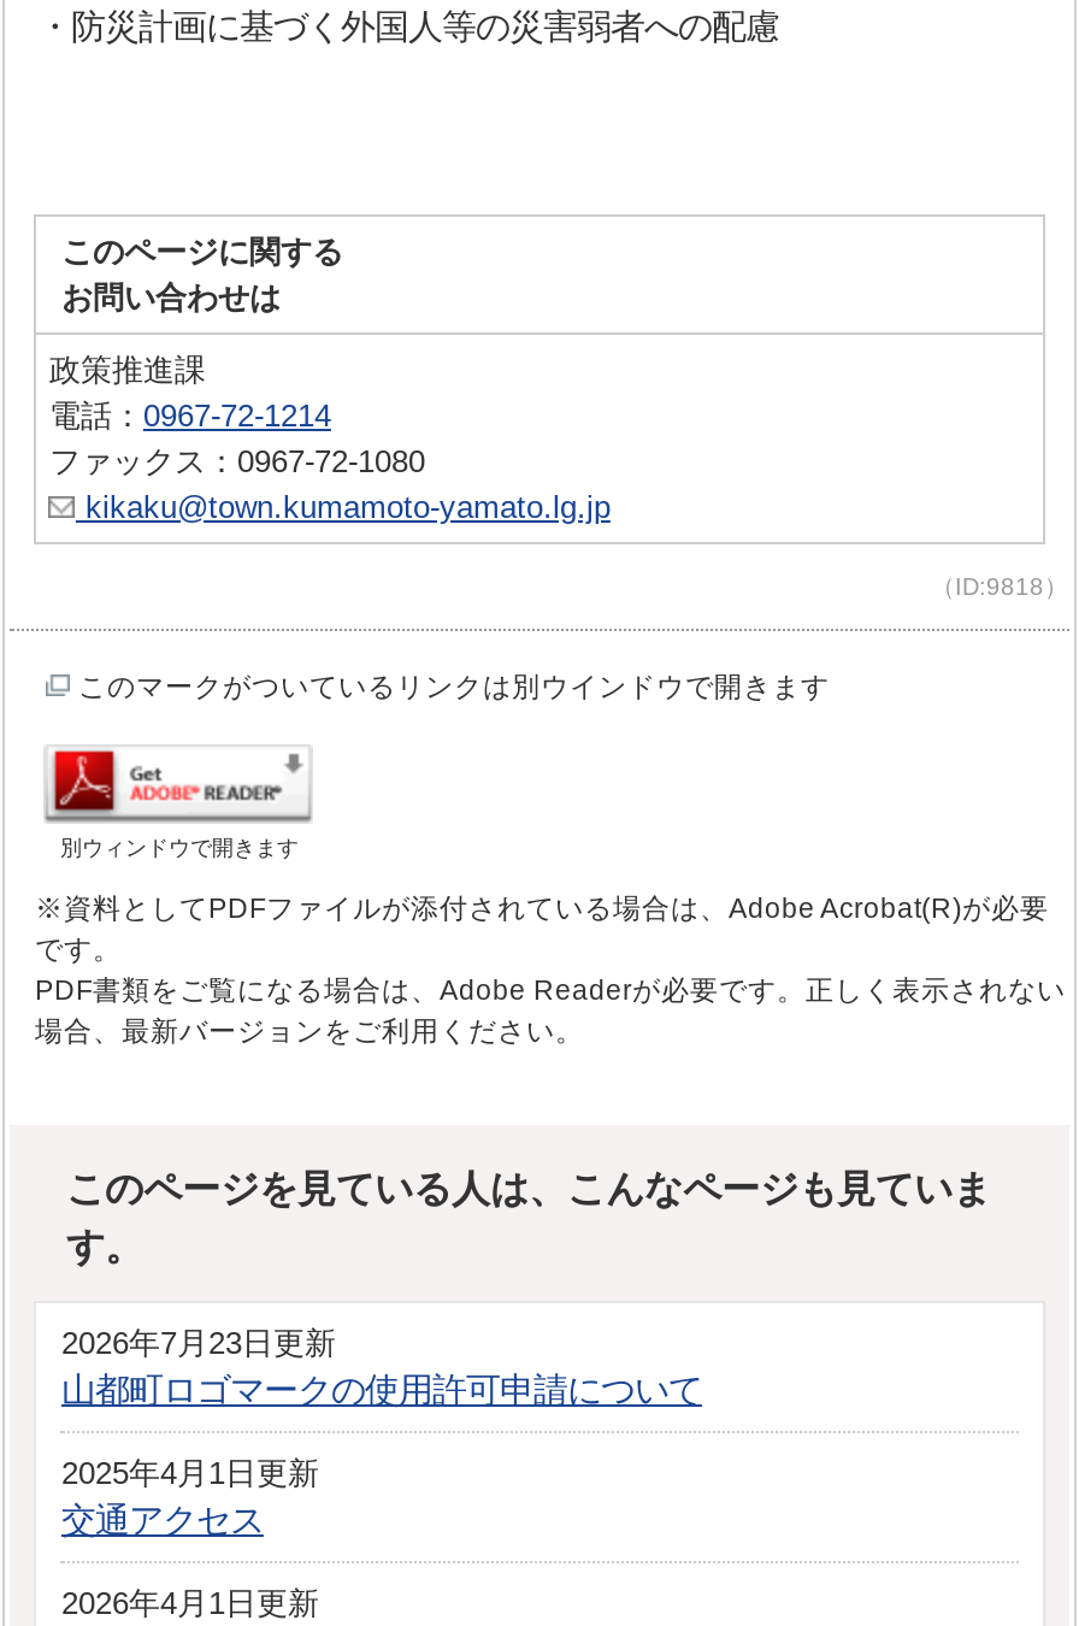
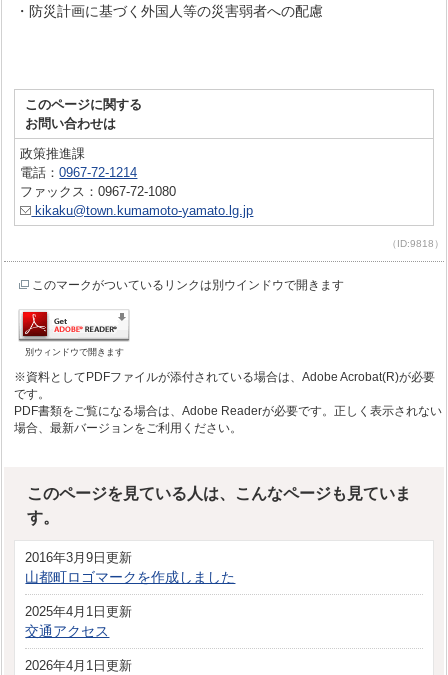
- 2026年7月23日更新
- 山都町ロゴマークの使用許可申請について
+ 2016年3月9日更新
+ 山都町ロゴマークを作成しました
